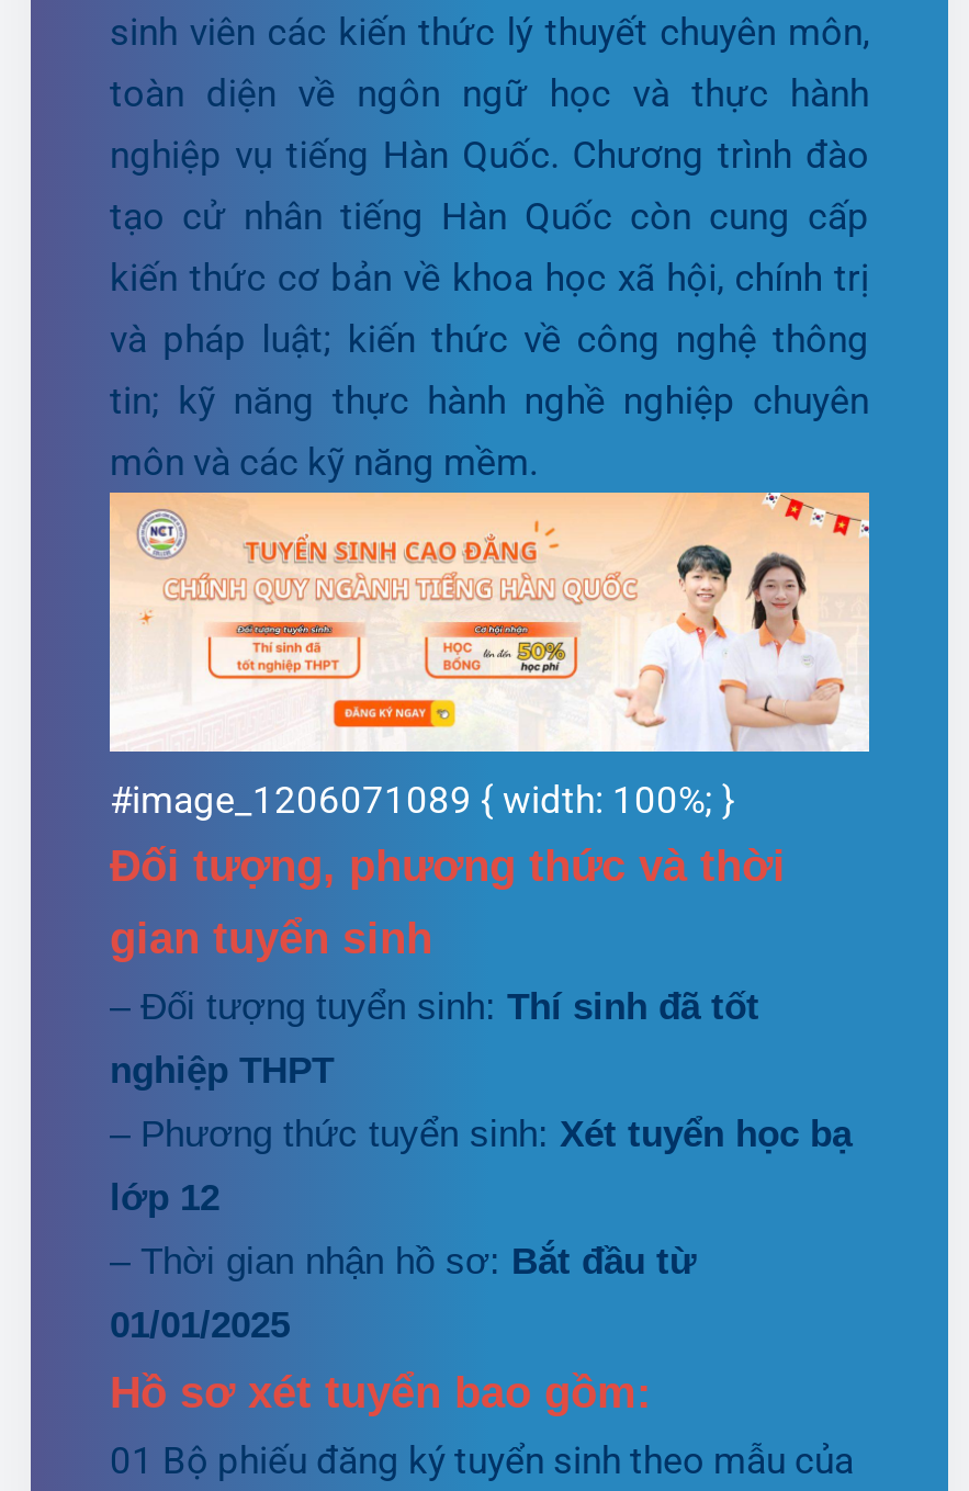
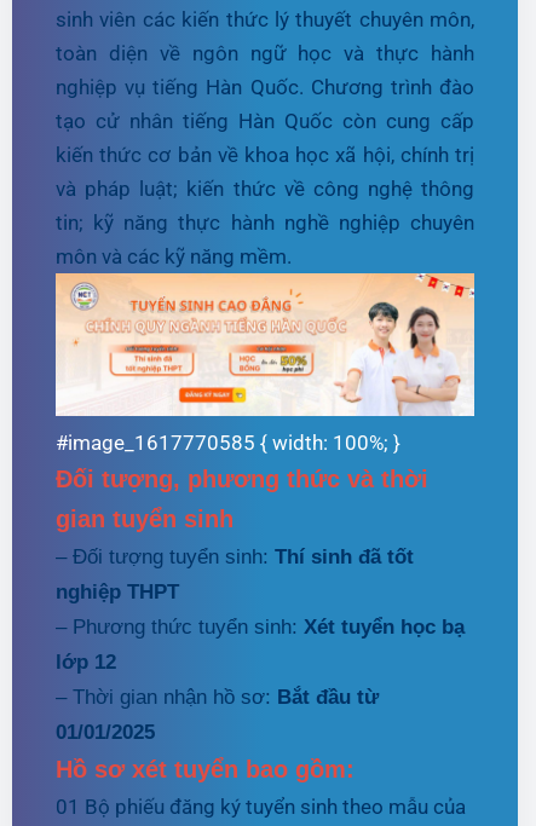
- #image_1206071089 { width: 100%; }
+ #image_1617770585 { width: 100%; }
